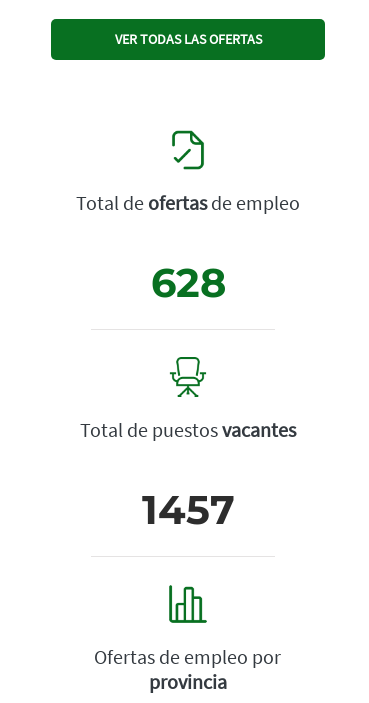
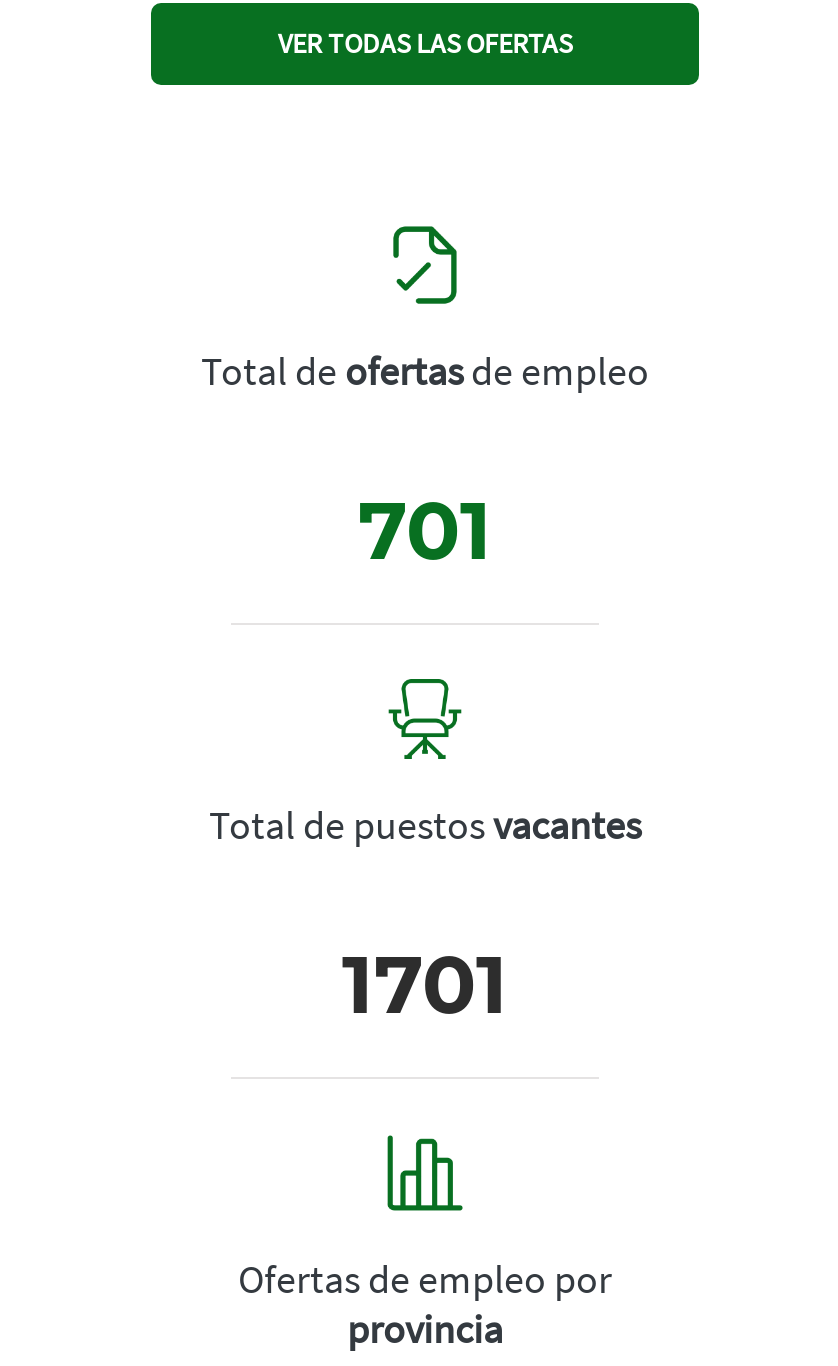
- 628
+ 701

- 1457
+ 1701
